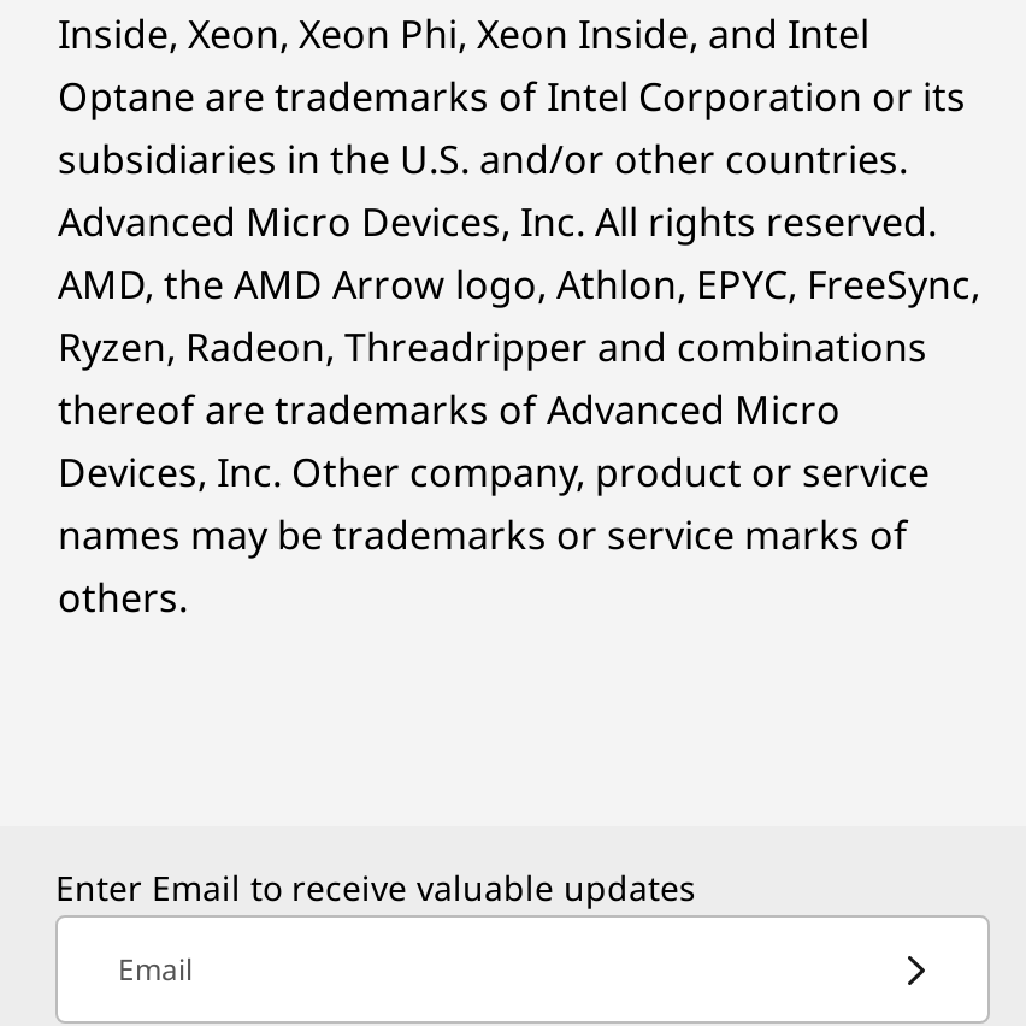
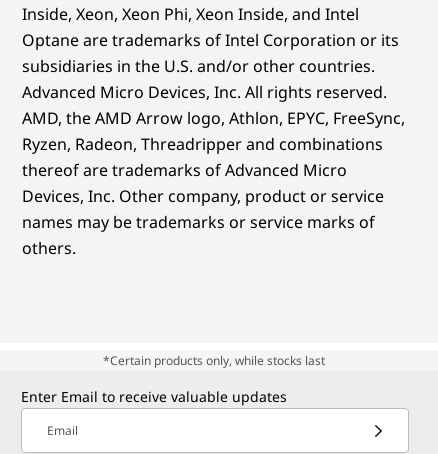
+ *Certain products only, while stocks last
